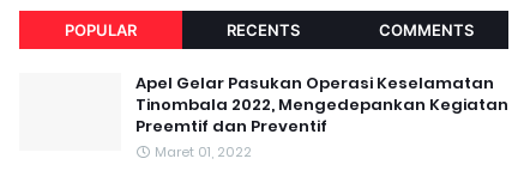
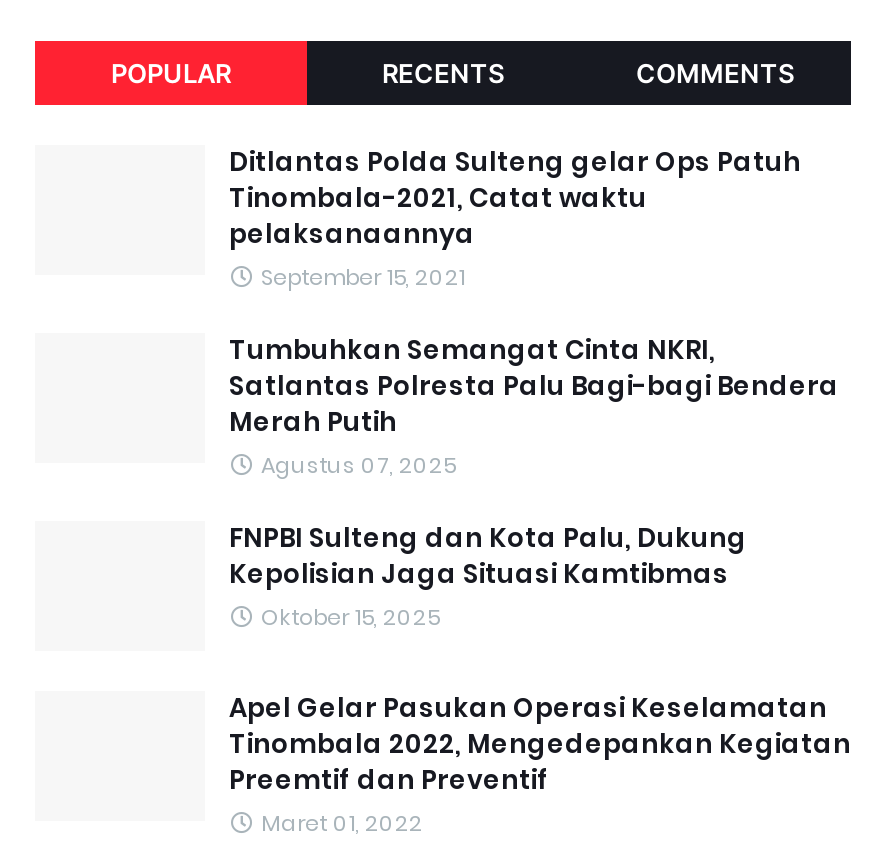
+ Ditlantas Polda Sulteng gelar Ops Patuh
+ Tinombala-2021, Catat waktu
+ pelaksanaannya
+ September 15, 2021
+ Tumbuhkan Semangat Cinta NKRI,
+ Satlantas Polresta Palu Bagi-bagi Bendera
+ Merah Putih
+ Agustus 07, 2025
+ FNPBI Sulteng dan Kota Palu, Dukung
+ Kepolisian Jaga Situasi Kamtibmas
+ Oktober 15, 2025
